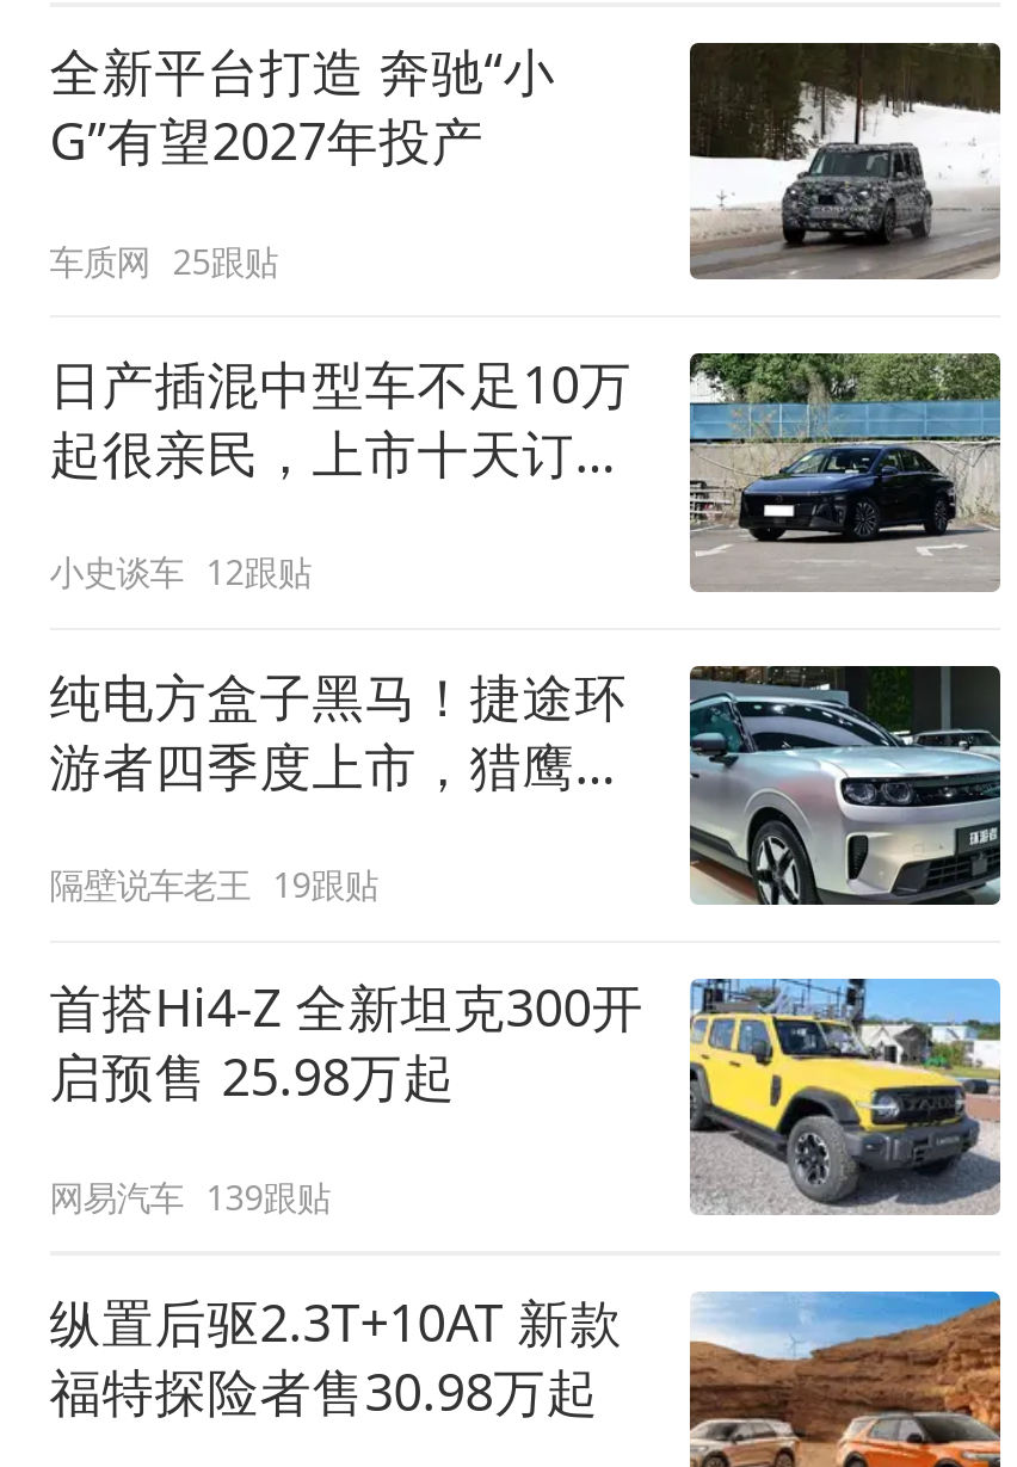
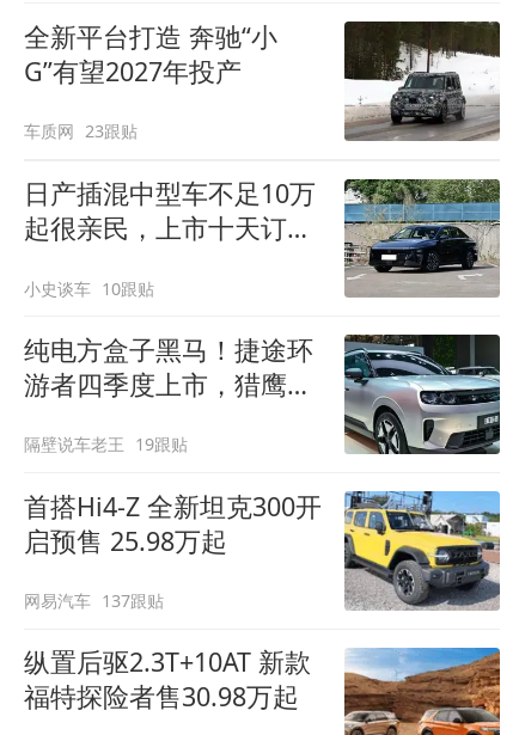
- 车质网 25跟贴
+ 车质网 23跟贴

- 小史谈车 12跟贴
+ 小史谈车 10跟贴

- 网易汽车 139跟贴
+ 网易汽车 137跟贴
